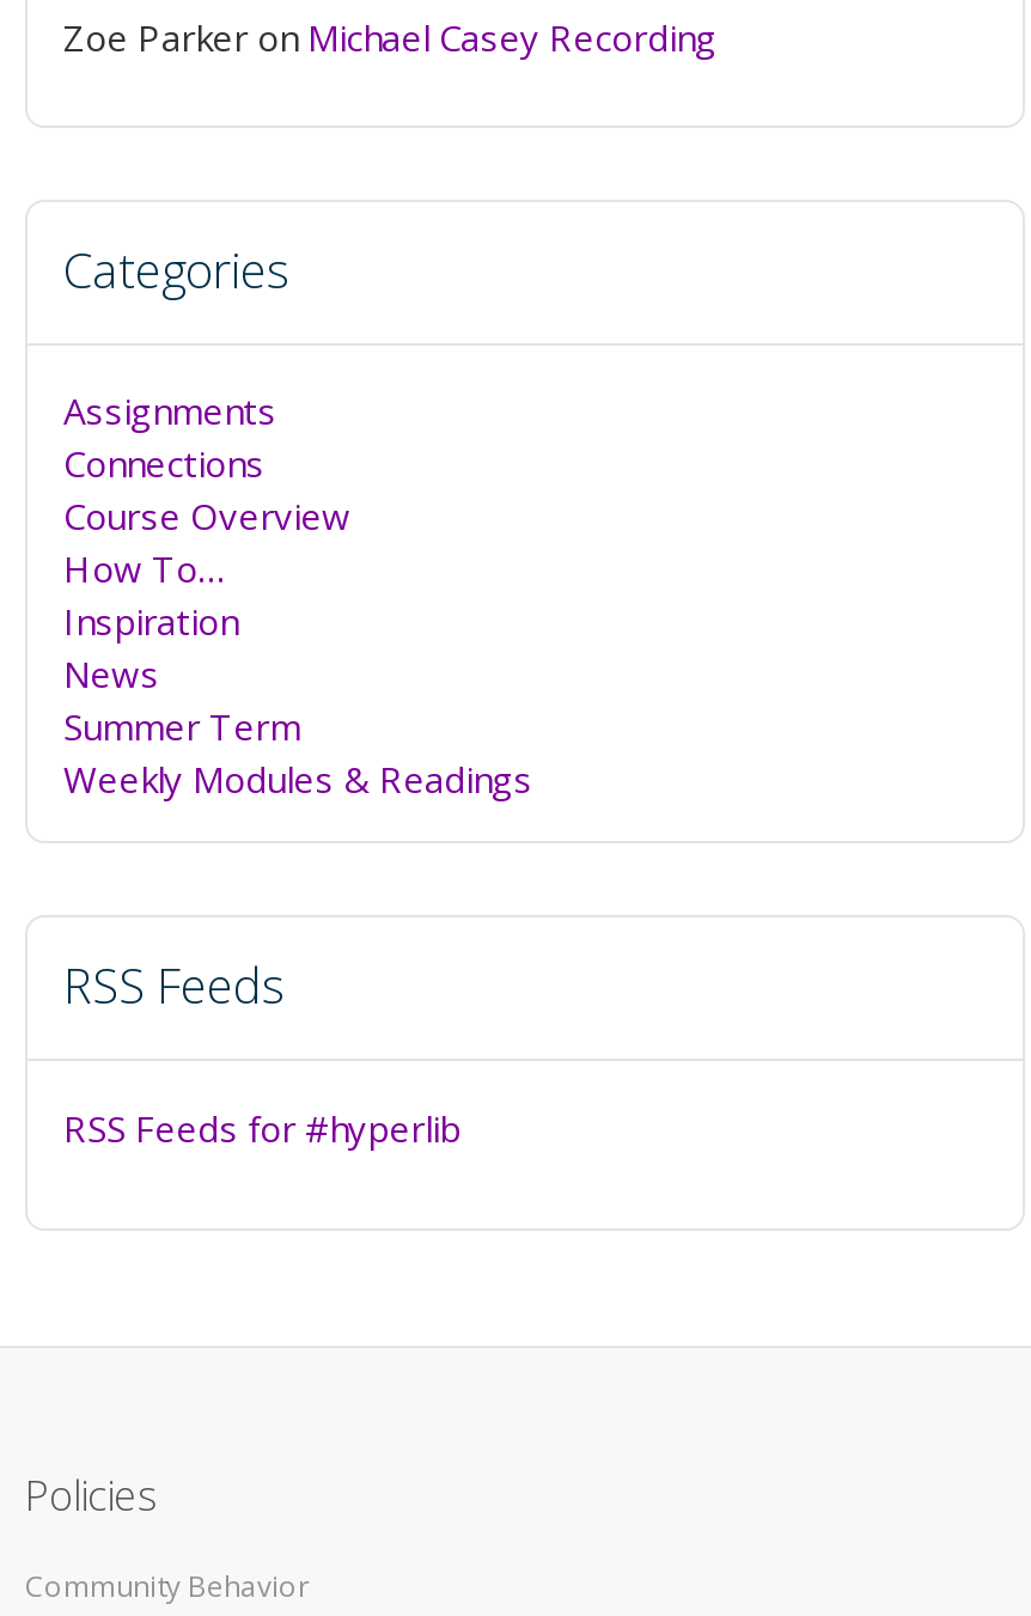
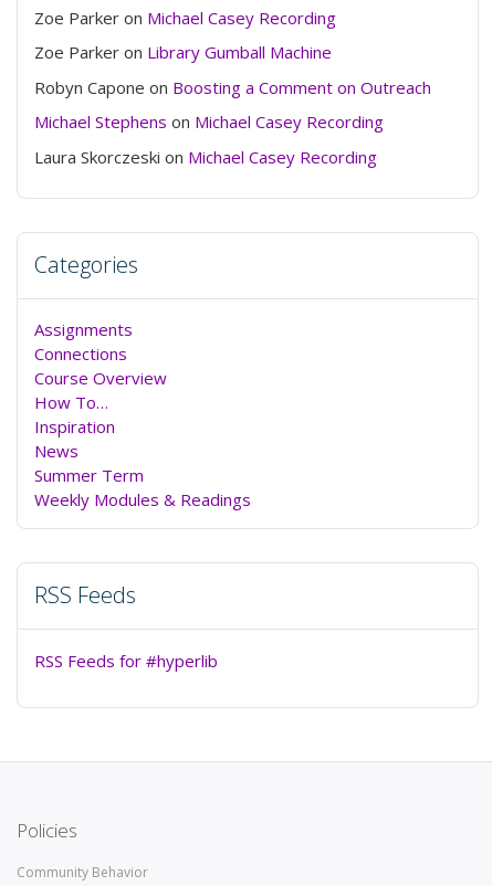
+ Zoe Parker on Library Gumball Machine
+ Robyn Capone on Boosting a Comment on Outreach
+ Michael Stephens on Michael Casey Recording
+ Laura Skorczeski on Michael Casey Recording
